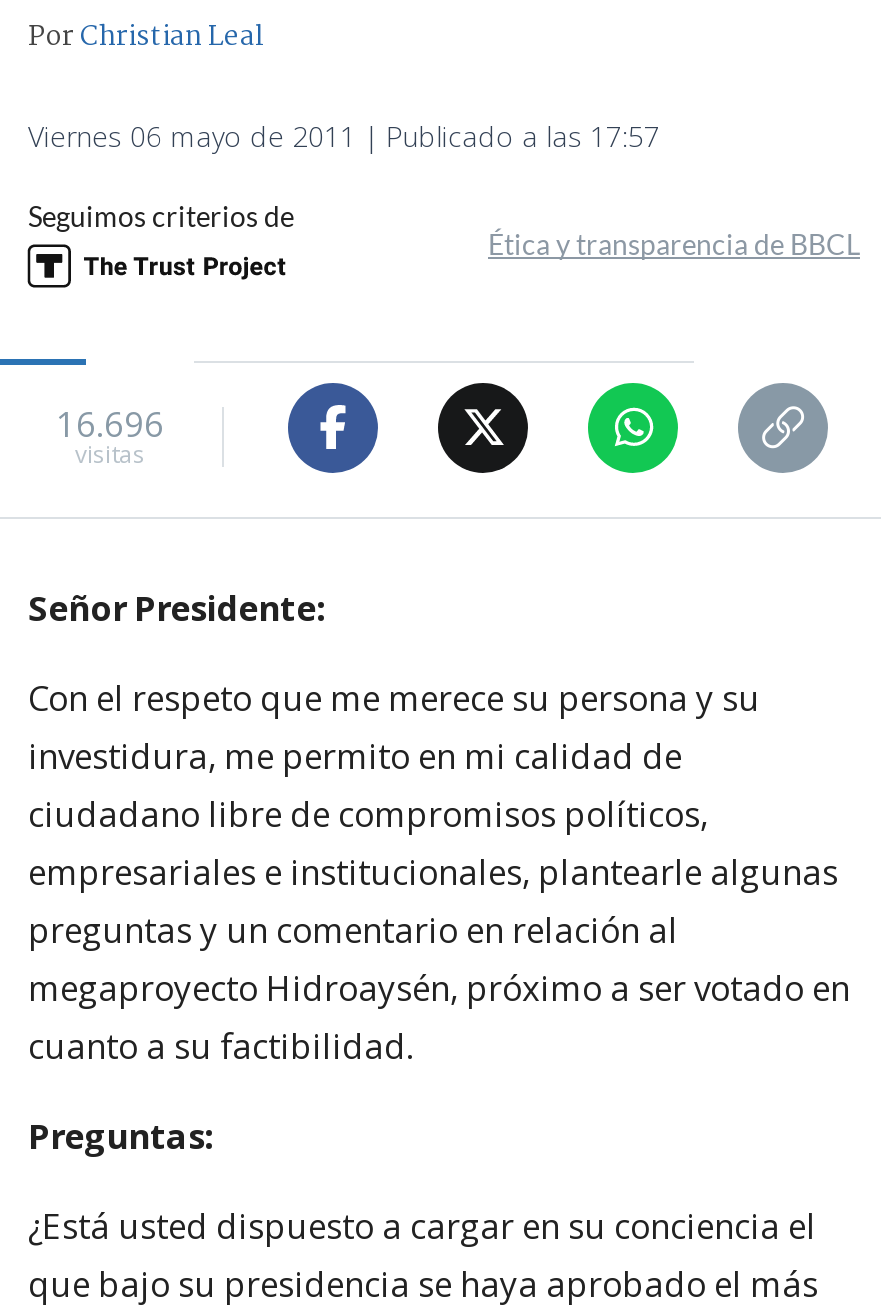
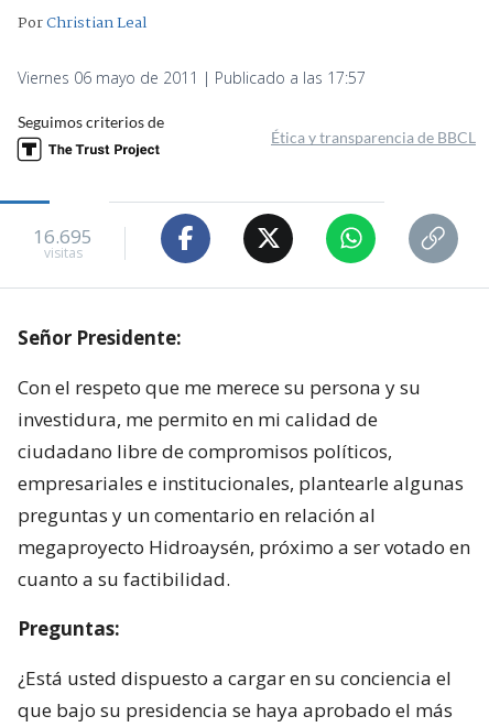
- 16.696
+ 16.695
